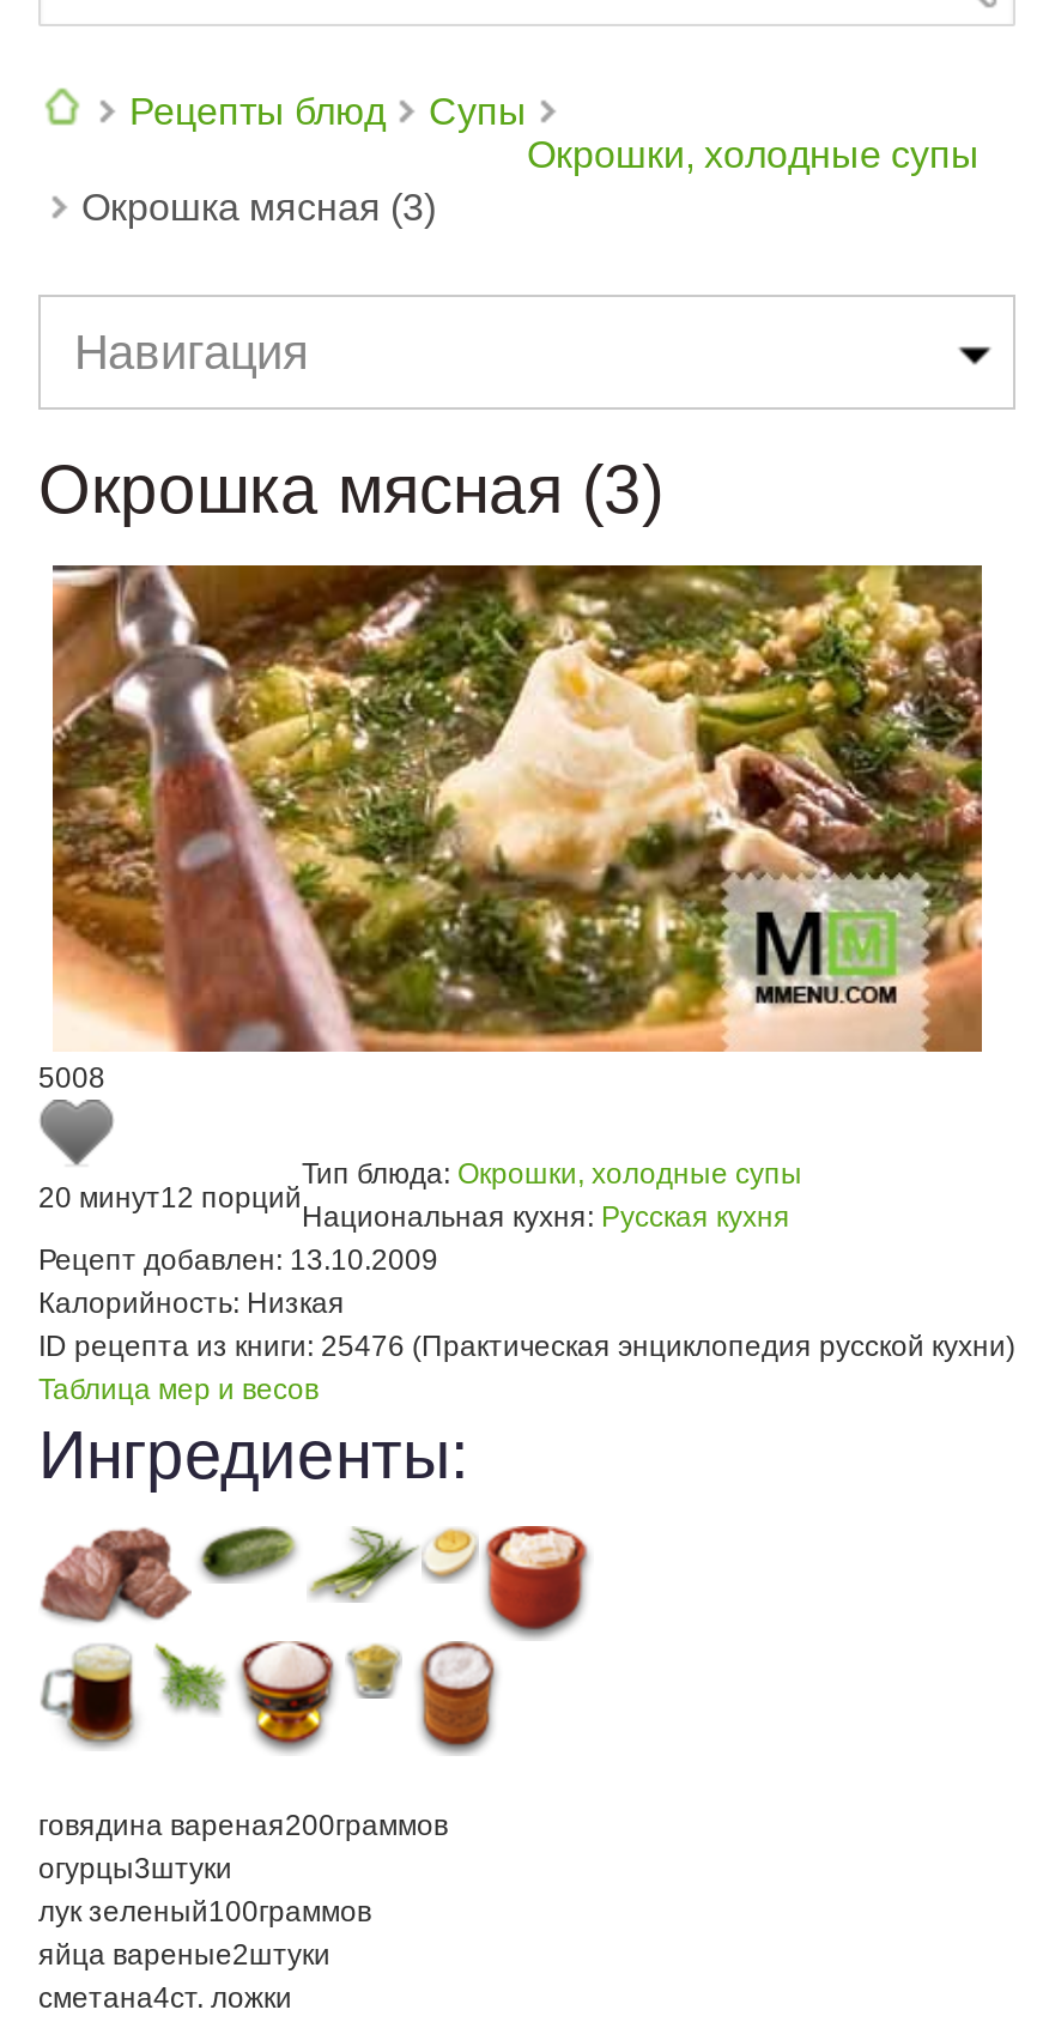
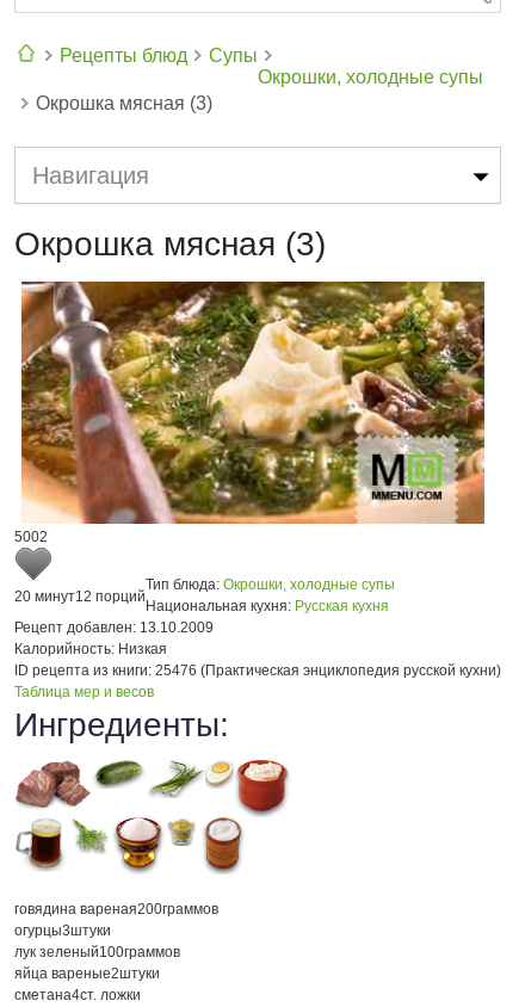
- 5008
+ 5002
